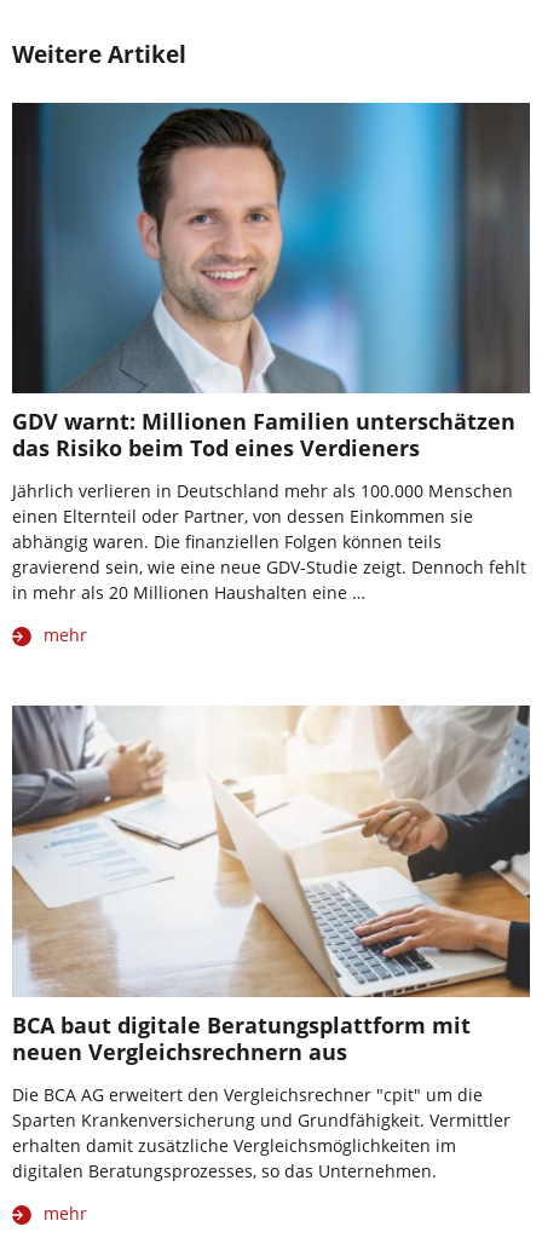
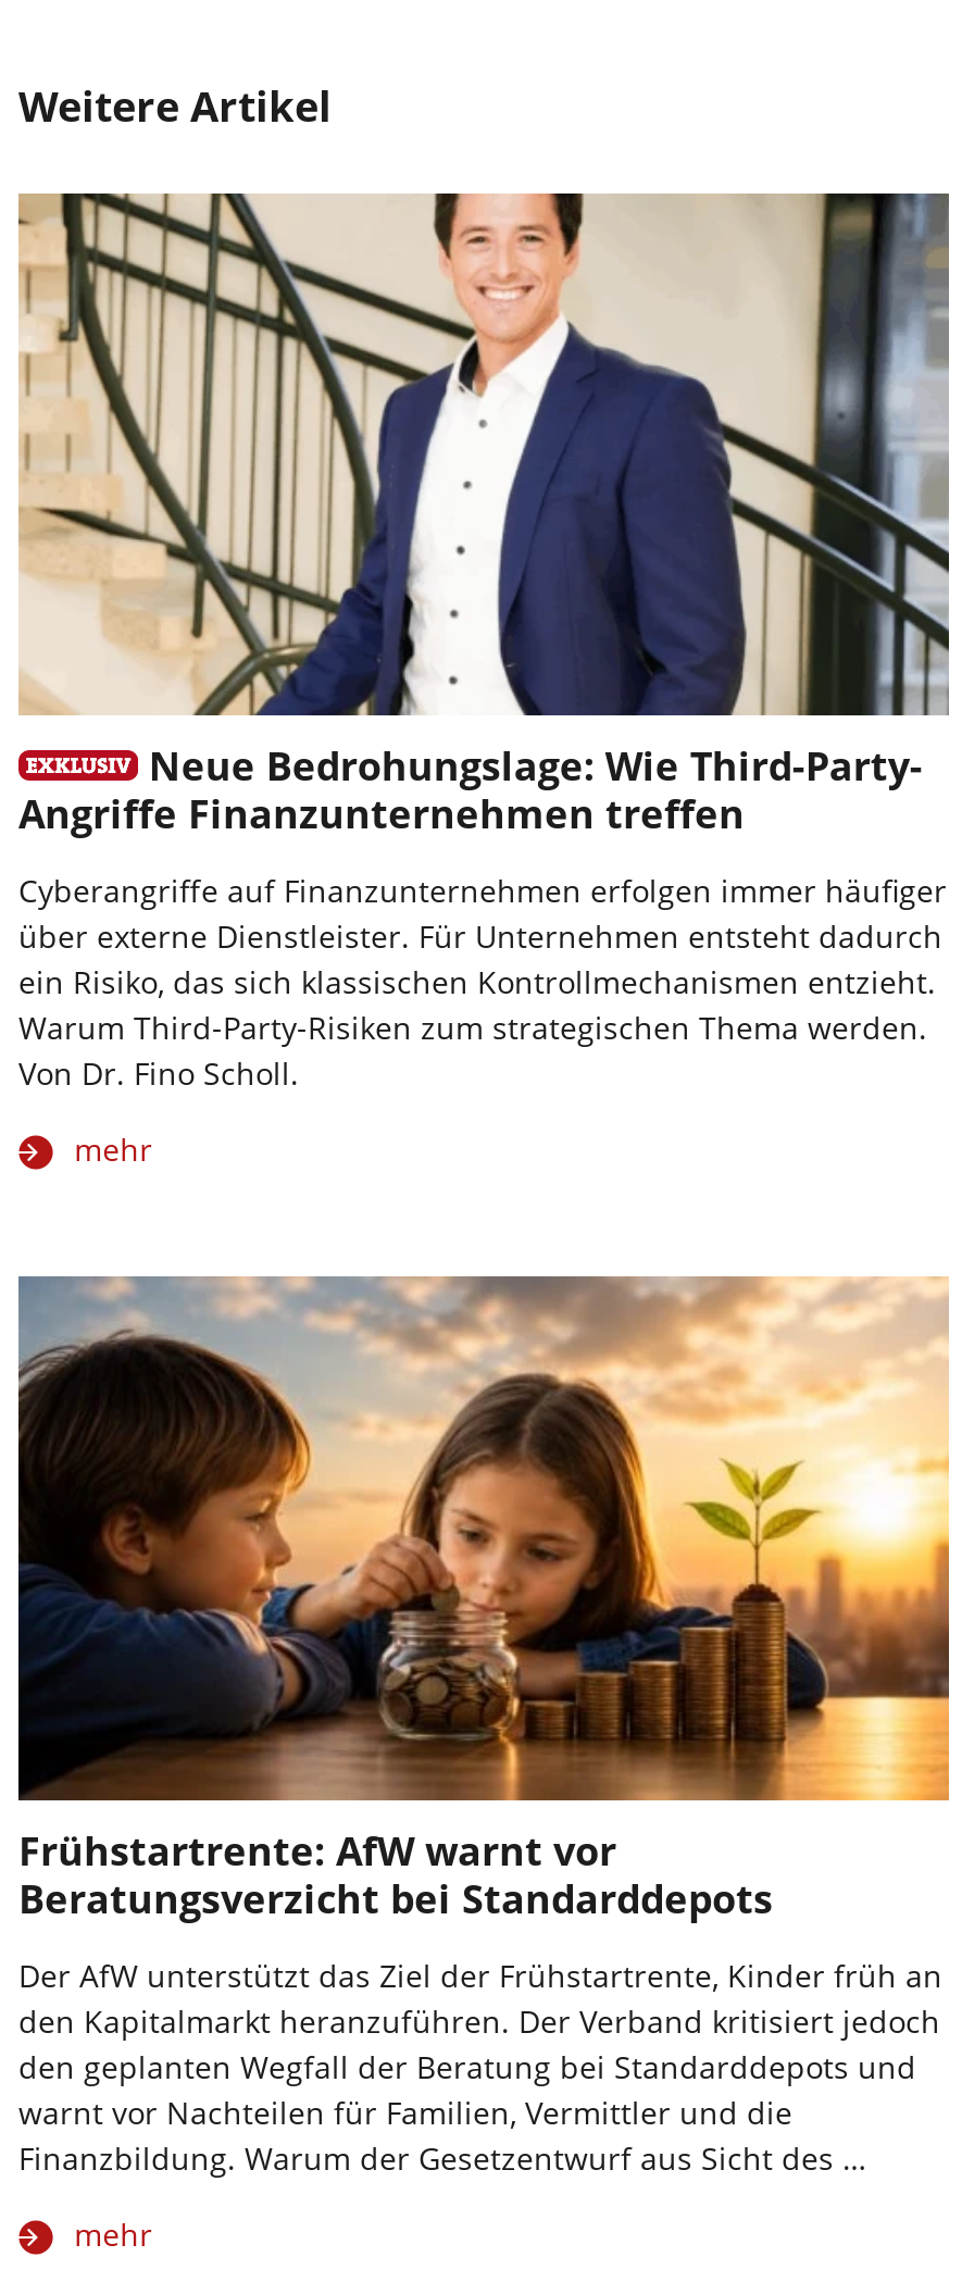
- [image]
- GDV warnt: Millionen Familien unterschätzen
- das Risiko beim Tod eines Verdieners
+ [image]
+ Neue Bedrohungslage: Wie Third-Party-
+ Angriffe Finanzunternehmen treffen

- Jährlich verlieren in Deutschland mehr als 100.000 Menschen
- einen Elternteil oder Partner, von dessen Einkommen sie
- abhängig waren. Die finanziellen Folgen können teils
- gravierend sein, wie eine neue GDV-Studie zeigt. Dennoch fehlt
- in mehr als 20 Millionen Haushalten eine …
+ Cyberangriffe auf Finanzunternehmen erfolgen immer häufiger
+ über externe Dienstleister. Für Unternehmen entsteht dadurch
+ ein Risiko, das sich klassischen Kontrollmechanismen entzieht.
+ Warum Third-Party-Risiken zum strategischen Thema werden.
+ Von Dr. Fino Scholl.

- [image]
- BCA baut digitale Beratungsplattform mit
- neuen Vergleichsrechnern aus
+ [image]
+ Frühstartrente: AfW warnt vor
+ Beratungsverzicht bei Standarddepots

- Die BCA AG erweitert den Vergleichsrechner "cpit" um die
- Sparten Krankenversicherung und Grundfähigkeit. Vermittler
- erhalten damit zusätzliche Vergleichsmöglichkeiten im
- digitalen Beratungsprozesses, so das Unternehmen.
+ Der AfW unterstützt das Ziel der Frühstartrente, Kinder früh an
+ den Kapitalmarkt heranzuführen. Der Verband kritisiert jedoch
+ den geplanten Wegfall der Beratung bei Standarddepots und
+ warnt vor Nachteilen für Familien, Vermittler und die
+ Finanzbildung. Warum der Gesetzentwurf aus Sicht des …
